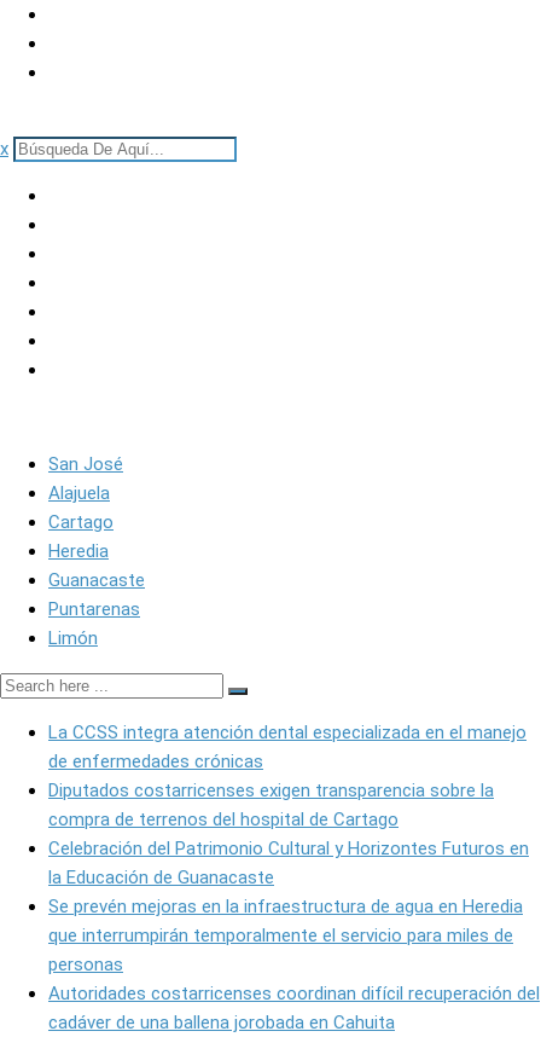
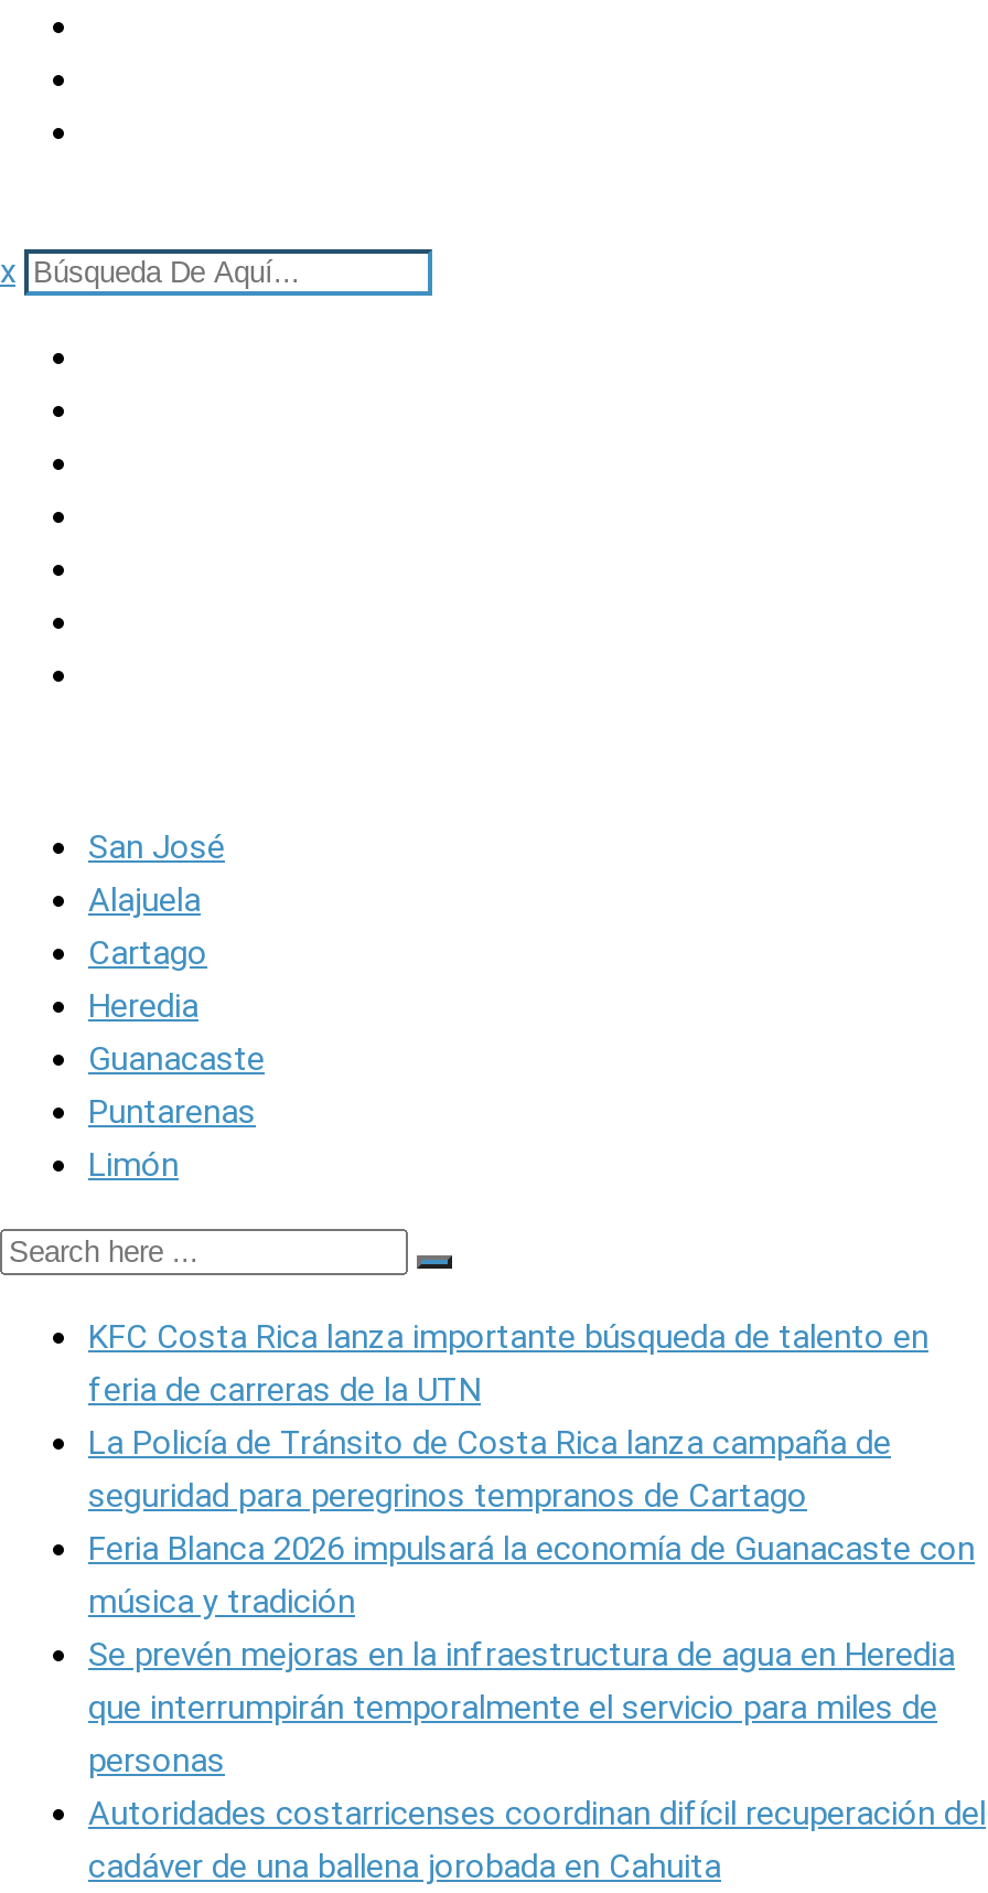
- La CCSS integra atención dental especializada en el manejo
- de enfermedades crónicas
- Diputados costarricenses exigen transparencia sobre la
- compra de terrenos del hospital de Cartago
- Celebración del Patrimonio Cultural y Horizontes Futuros en
- la Educación de Guanacaste
+ KFC Costa Rica lanza importante búsqueda de talento en
+ feria de carreras de la UTN
+ La Policía de Tránsito de Costa Rica lanza campaña de
+ seguridad para peregrinos tempranos de Cartago
+ Feria Blanca 2026 impulsará la economía de Guanacaste con
+ música y tradición
